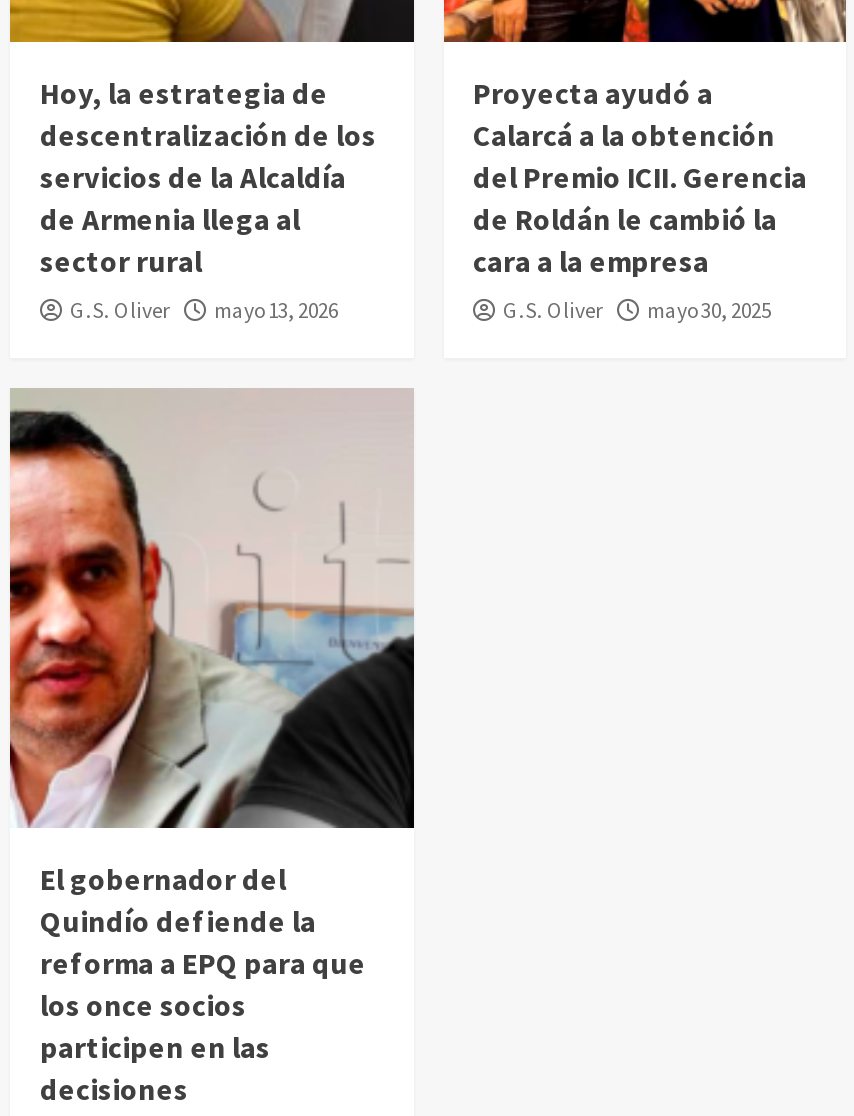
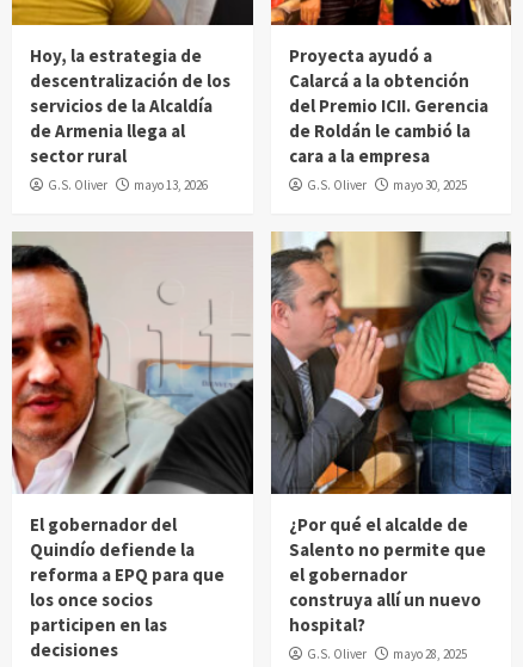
+ [image]
+ ¿Por qué el alcalde de
+ Salento no permite que
+ el gobernador
+ construya allí un nuevo
+ hospital?
+ G.S. Oliver
+ mayo 28, 2025
